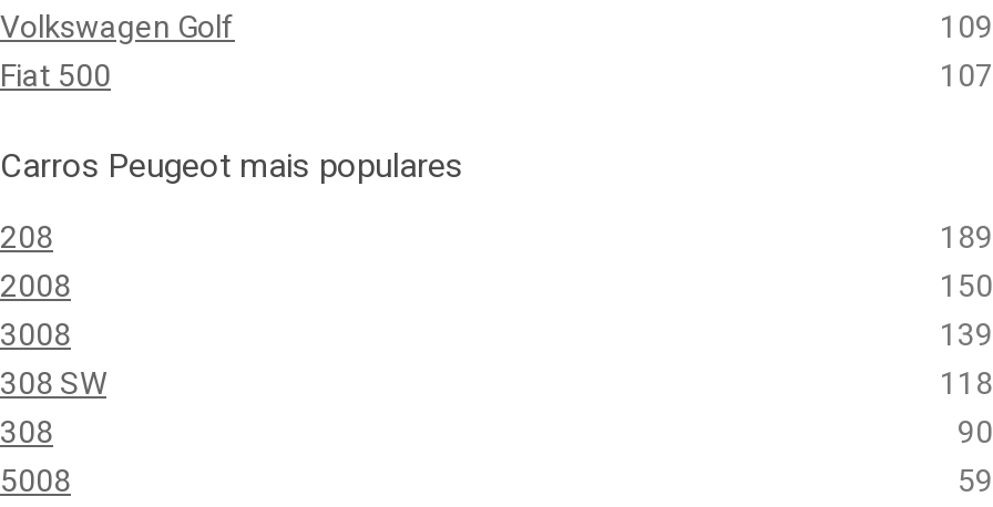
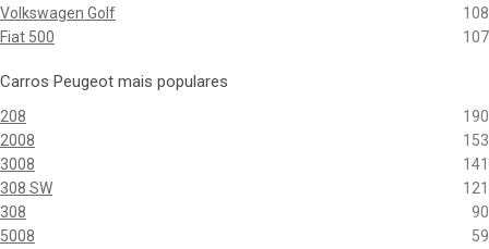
- 109
+ 108

- 189
+ 190

- 150
+ 153

- 139
+ 141

- 118
+ 121
